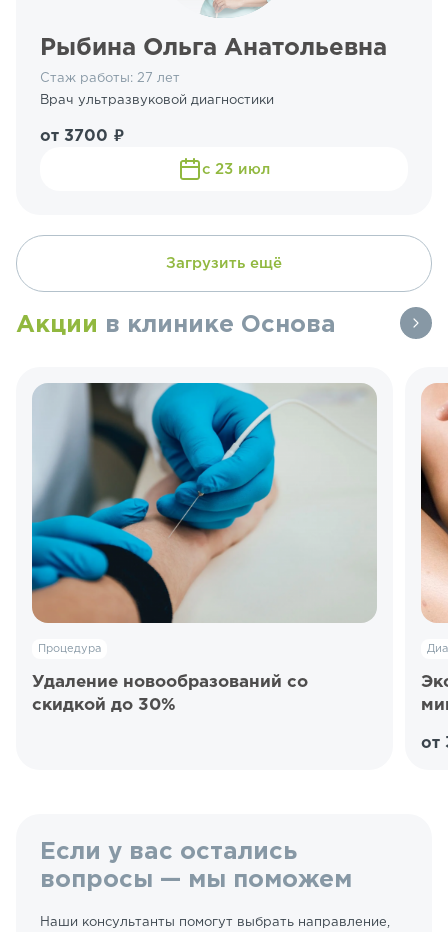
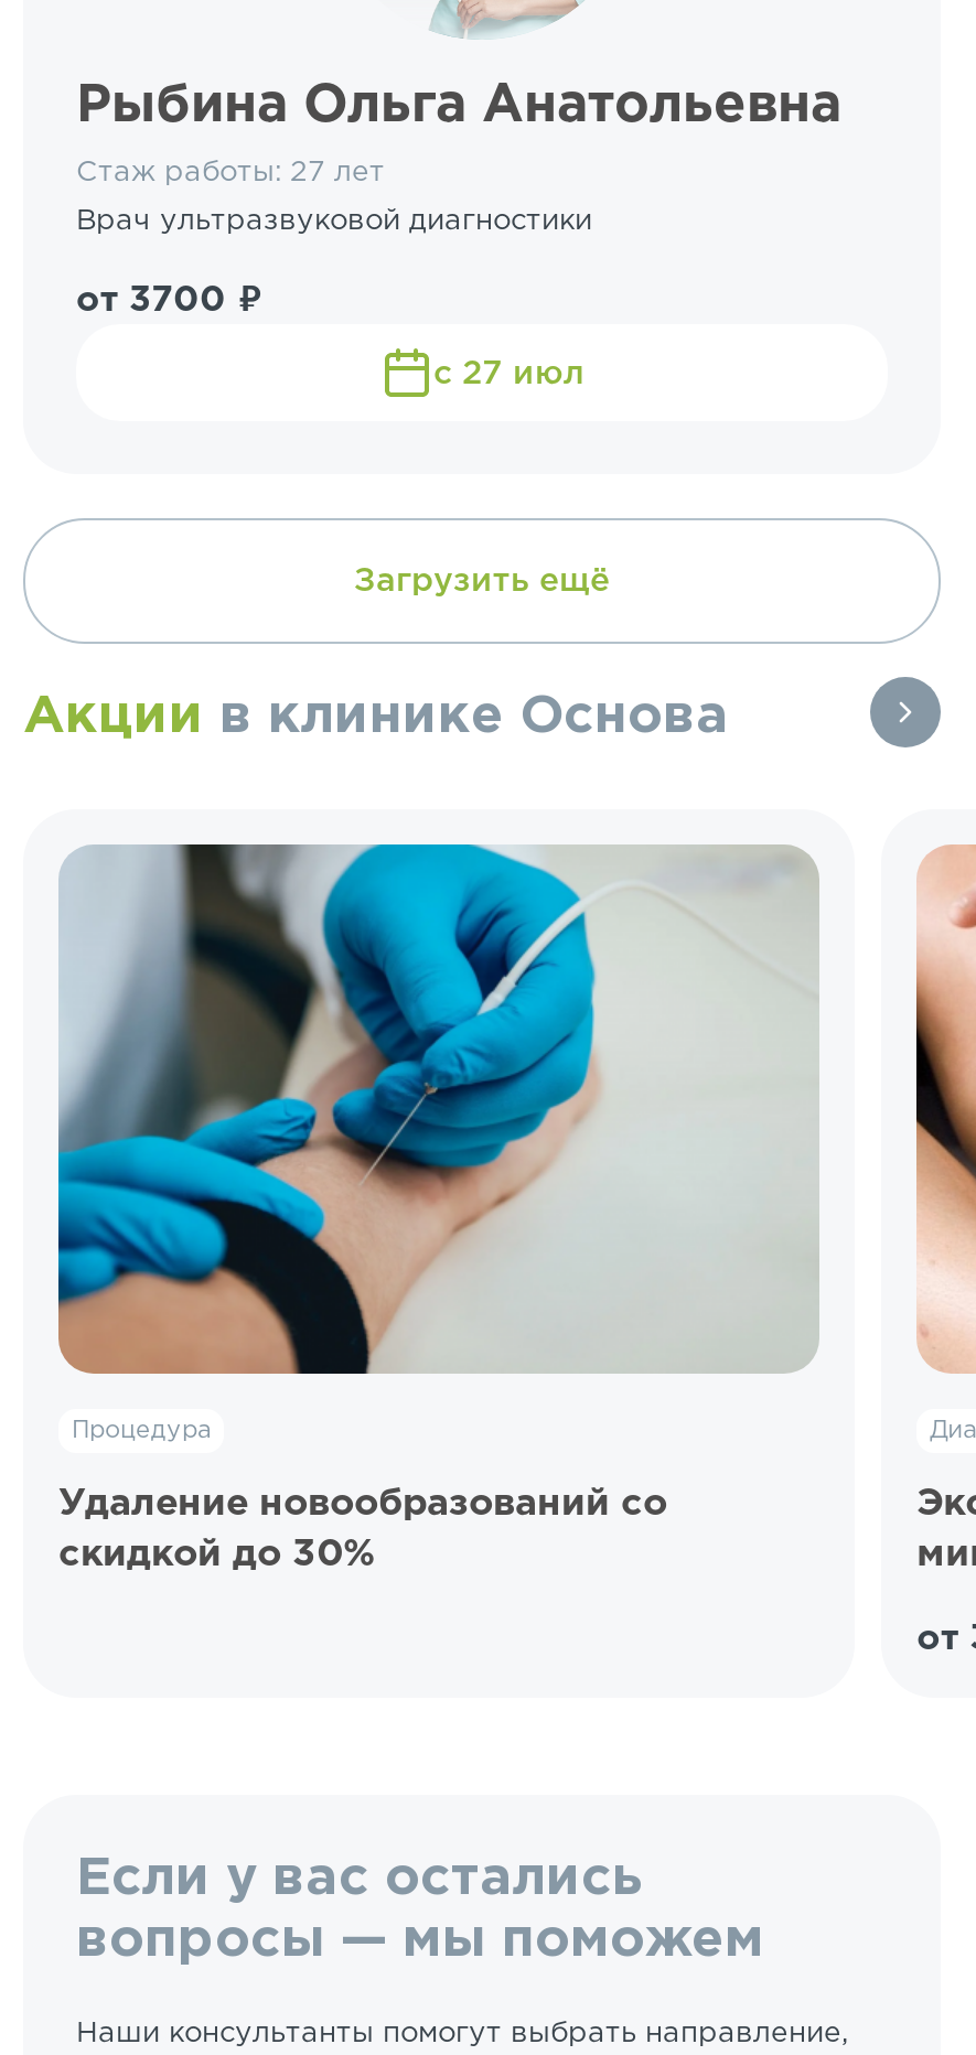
- с 23 июл
+ с 27 июл
